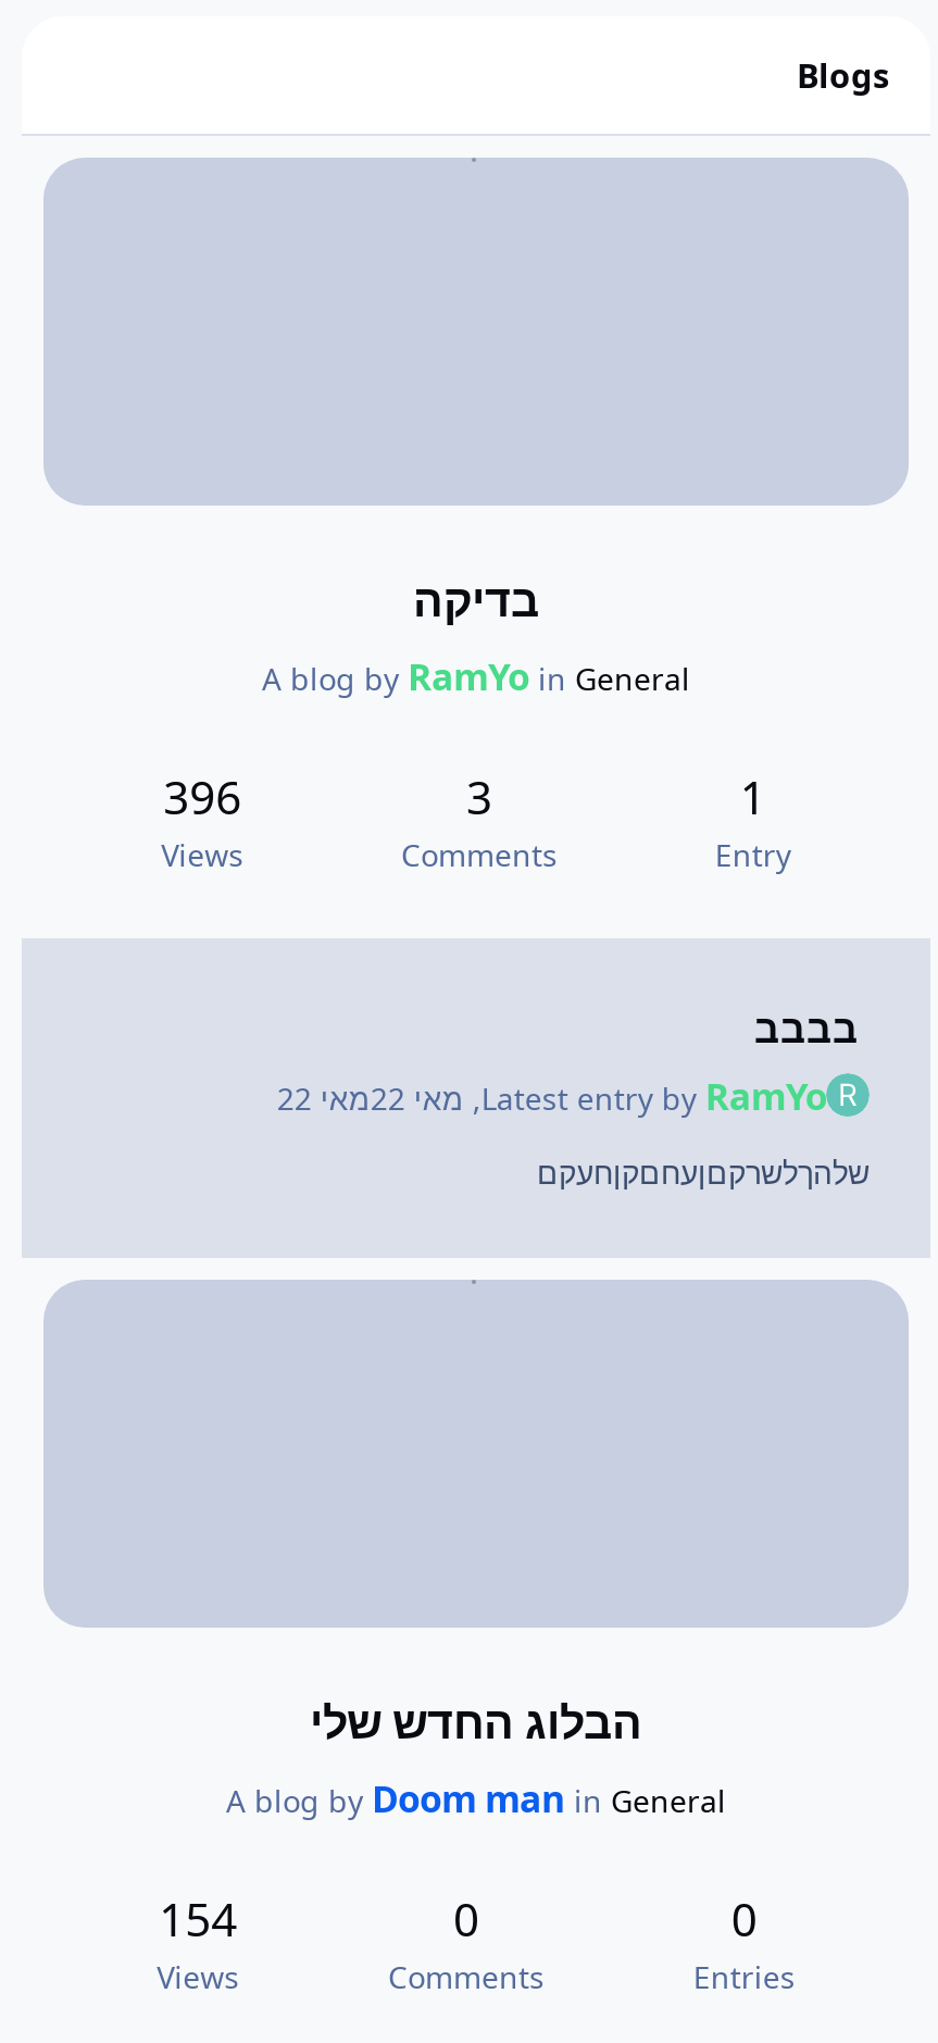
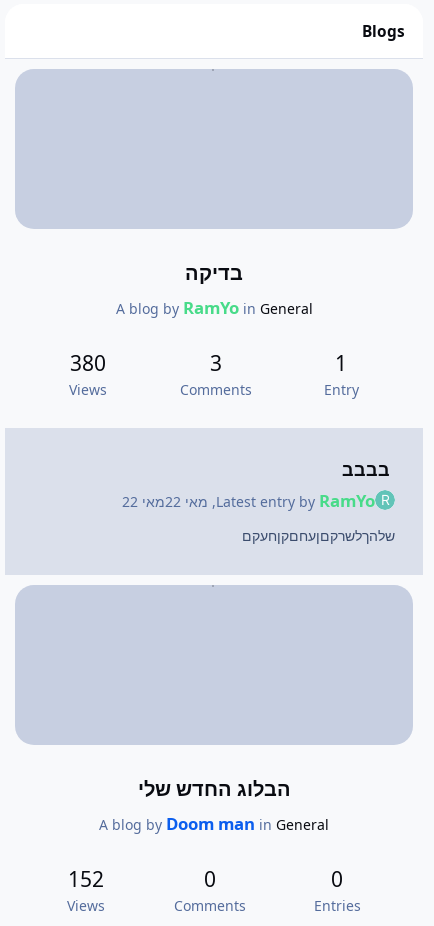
- 396
+ 380

- 154
+ 152
